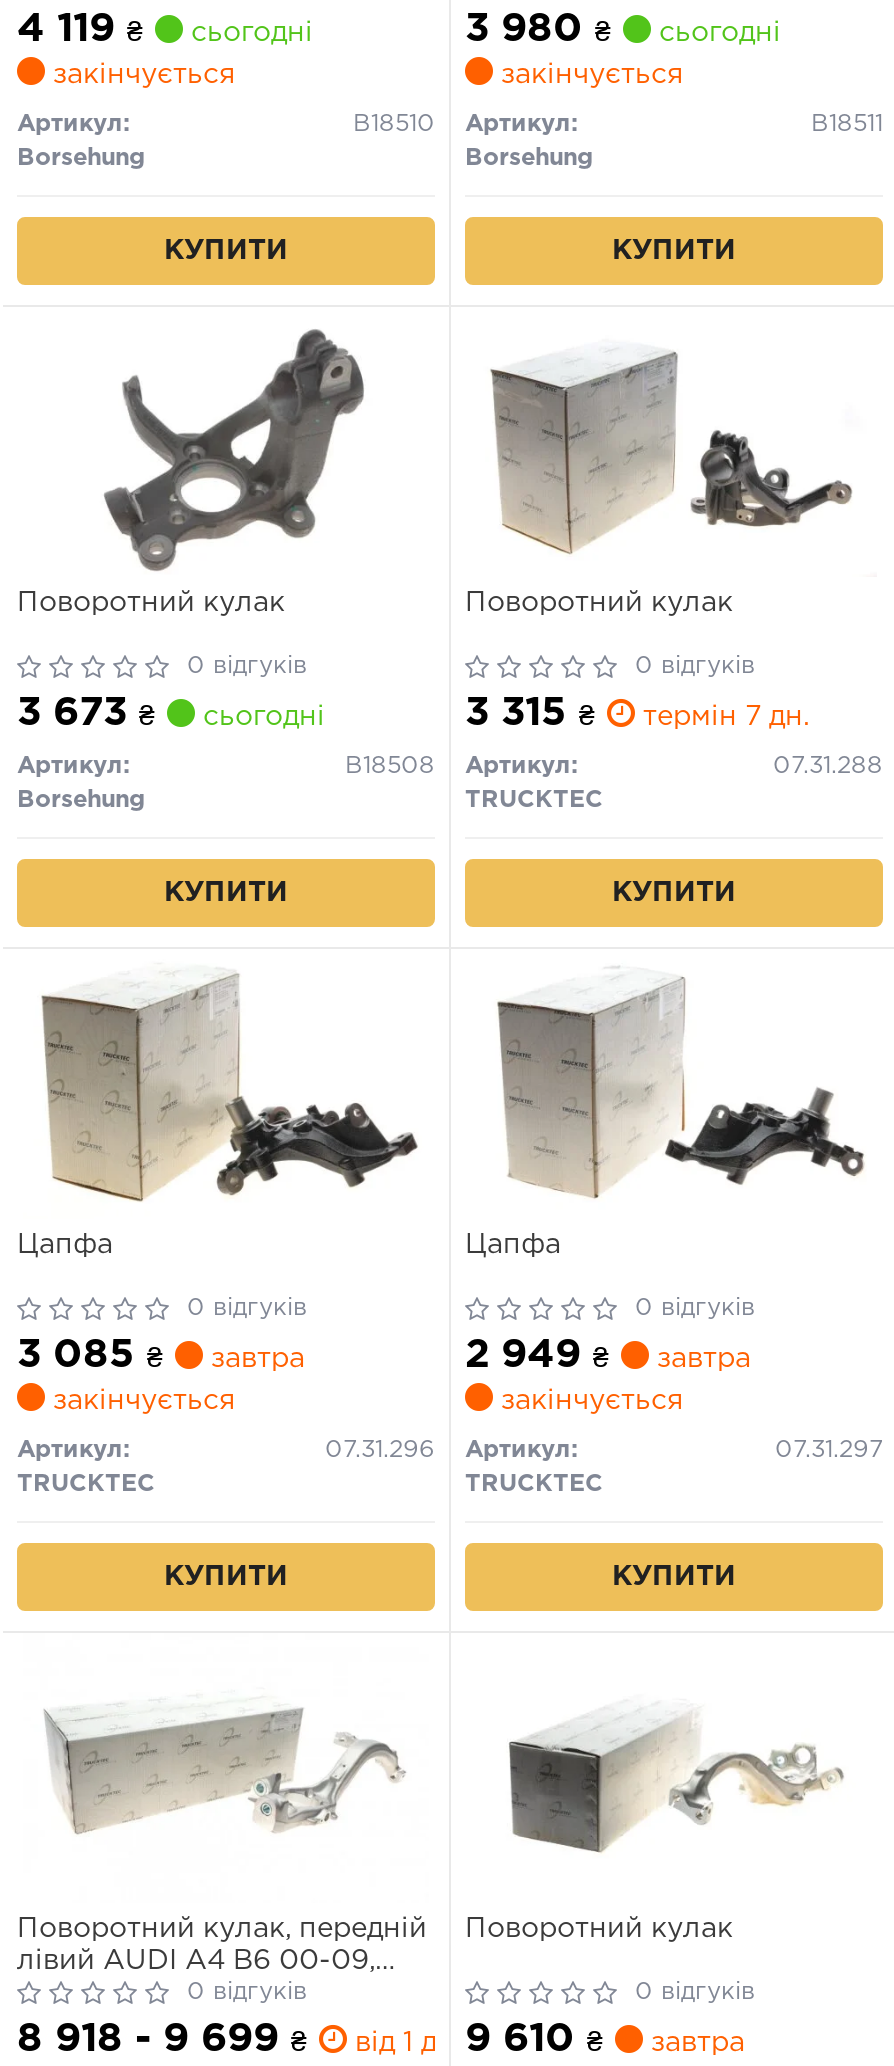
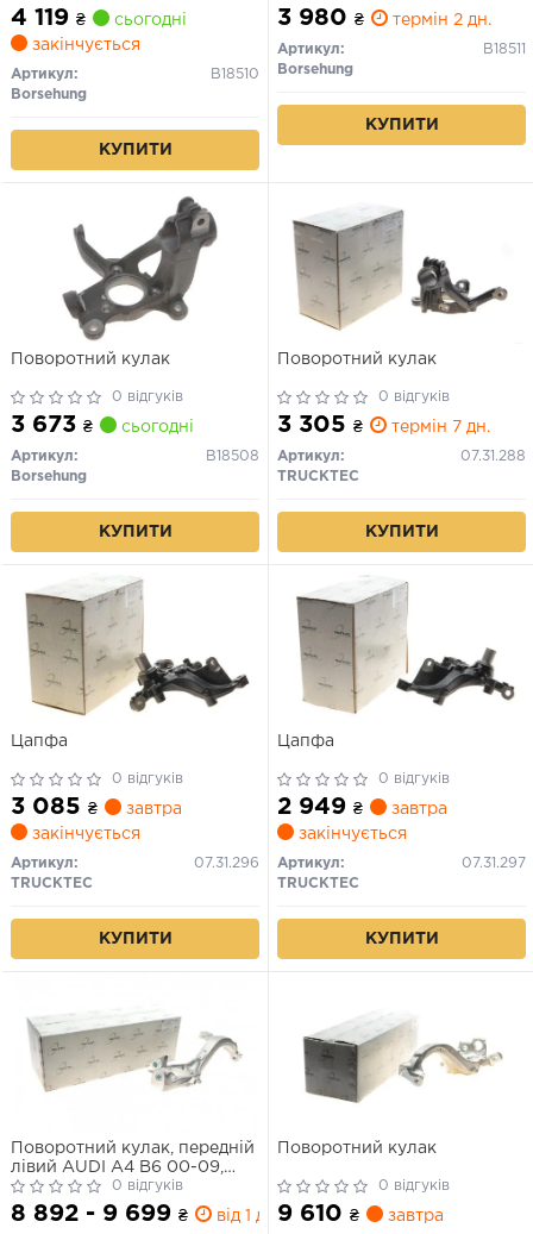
- сьогодні
- закінчується
+ термін 2 дн.

moved up: Артикул: | Borsehung | КУПИТИ

- 3 315 ₴ термін 7 дн.
+ 3 305 ₴ термін 7 дн.

- 8 918 - 9 699 ₴ від 1 дн. 9 610 ₴ завтра
+ 8 892 - 9 699 ₴ від 1 дн. 9 610 ₴ завтра
